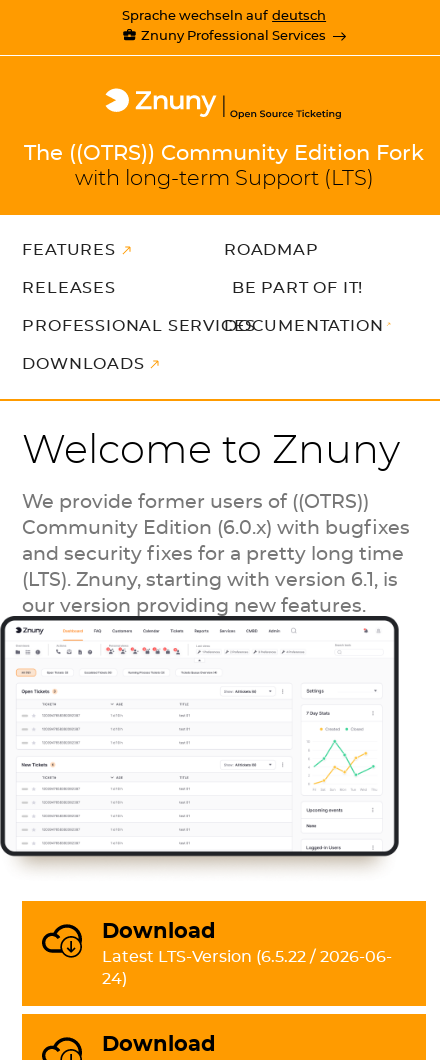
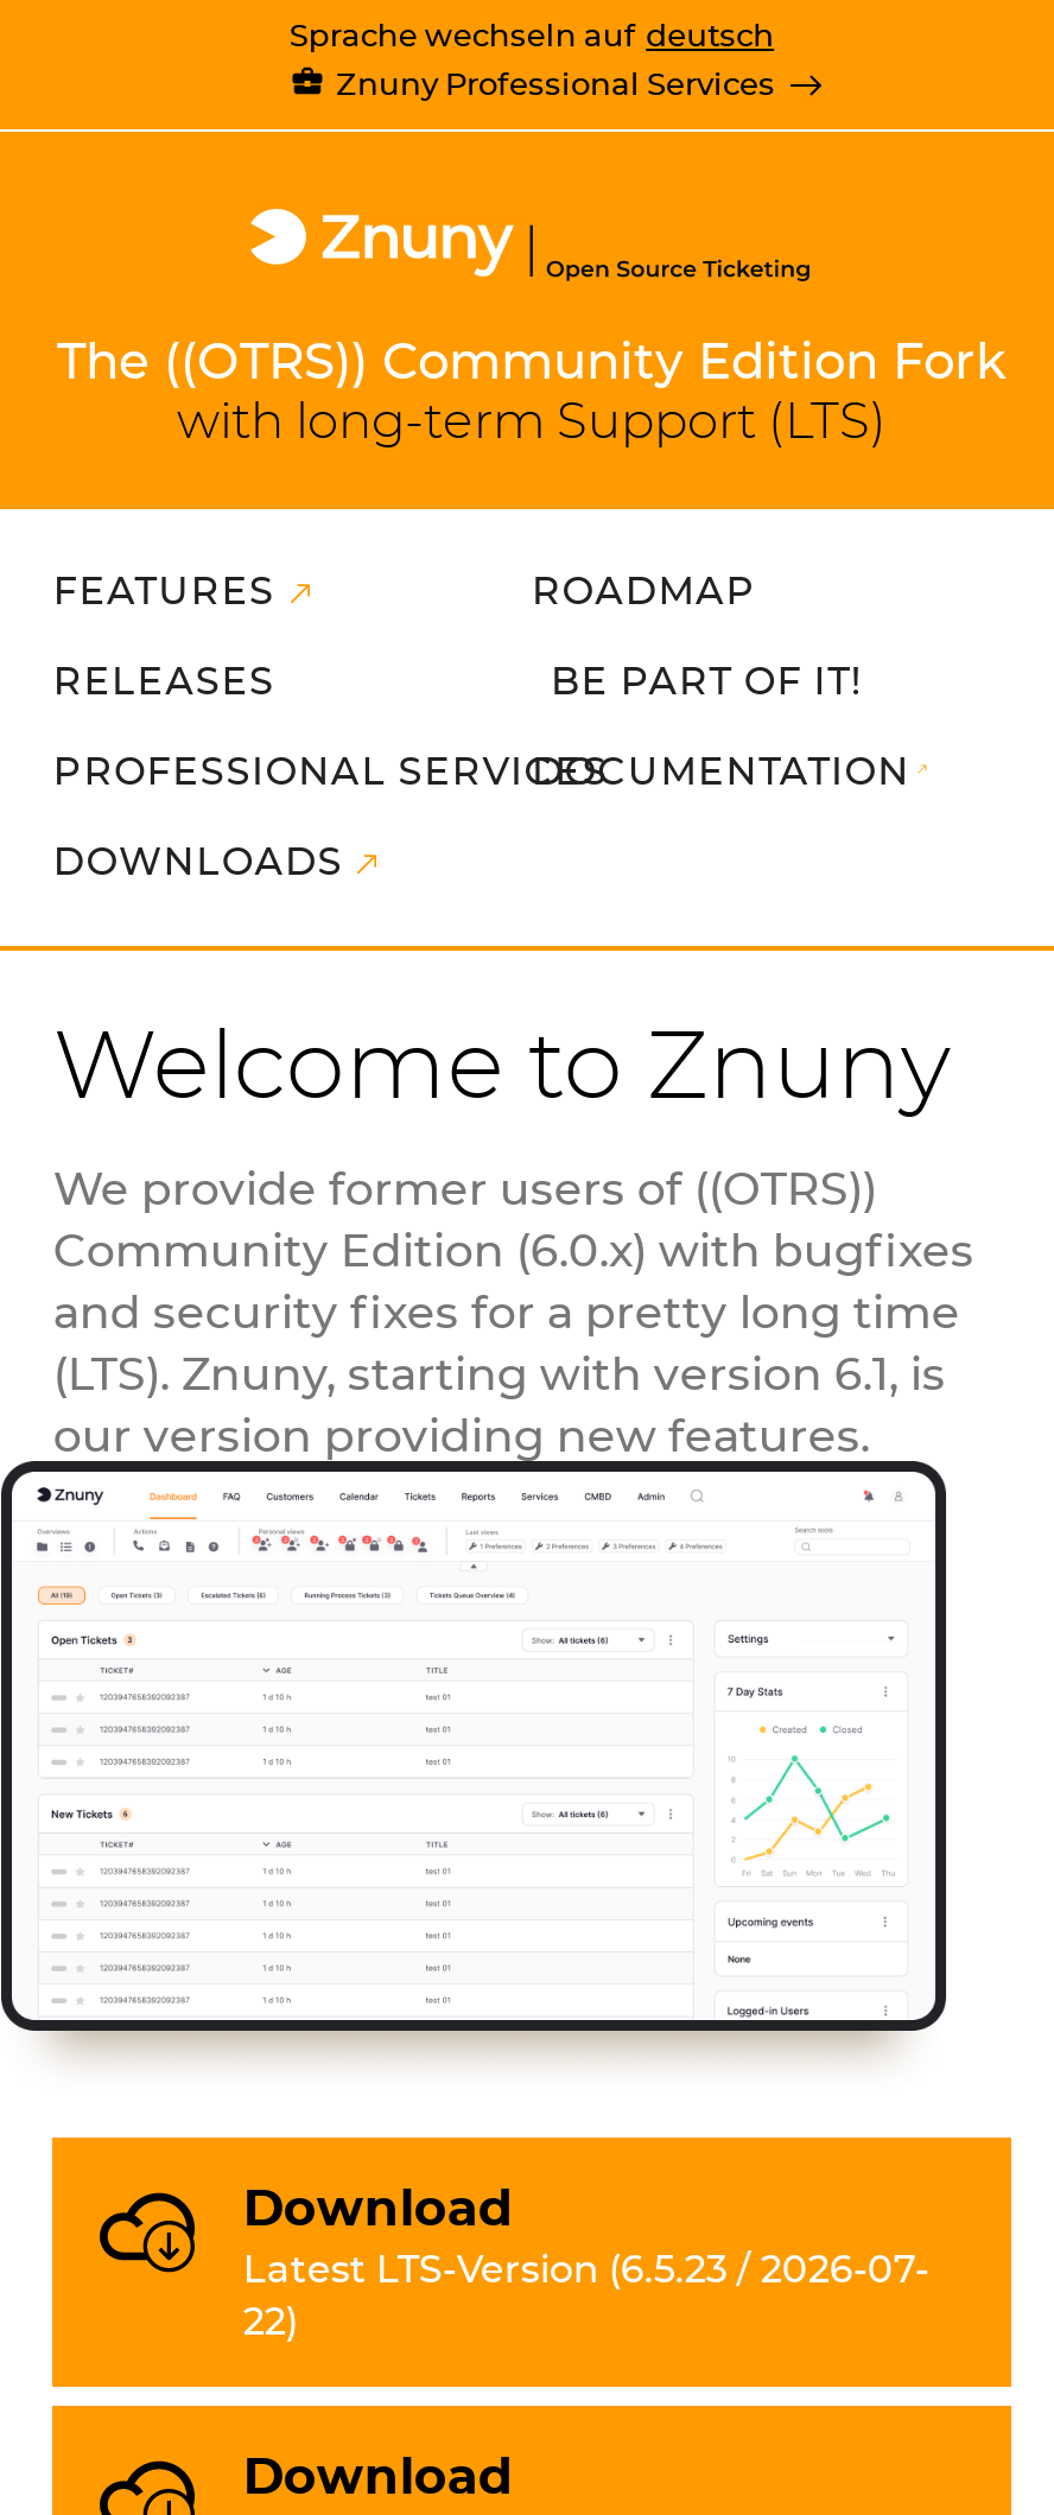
- Latest LTS-Version (6.5.22 / 2026-06-
+ Latest LTS-Version (6.5.23 / 2026-07-

- 24)
+ 22)
